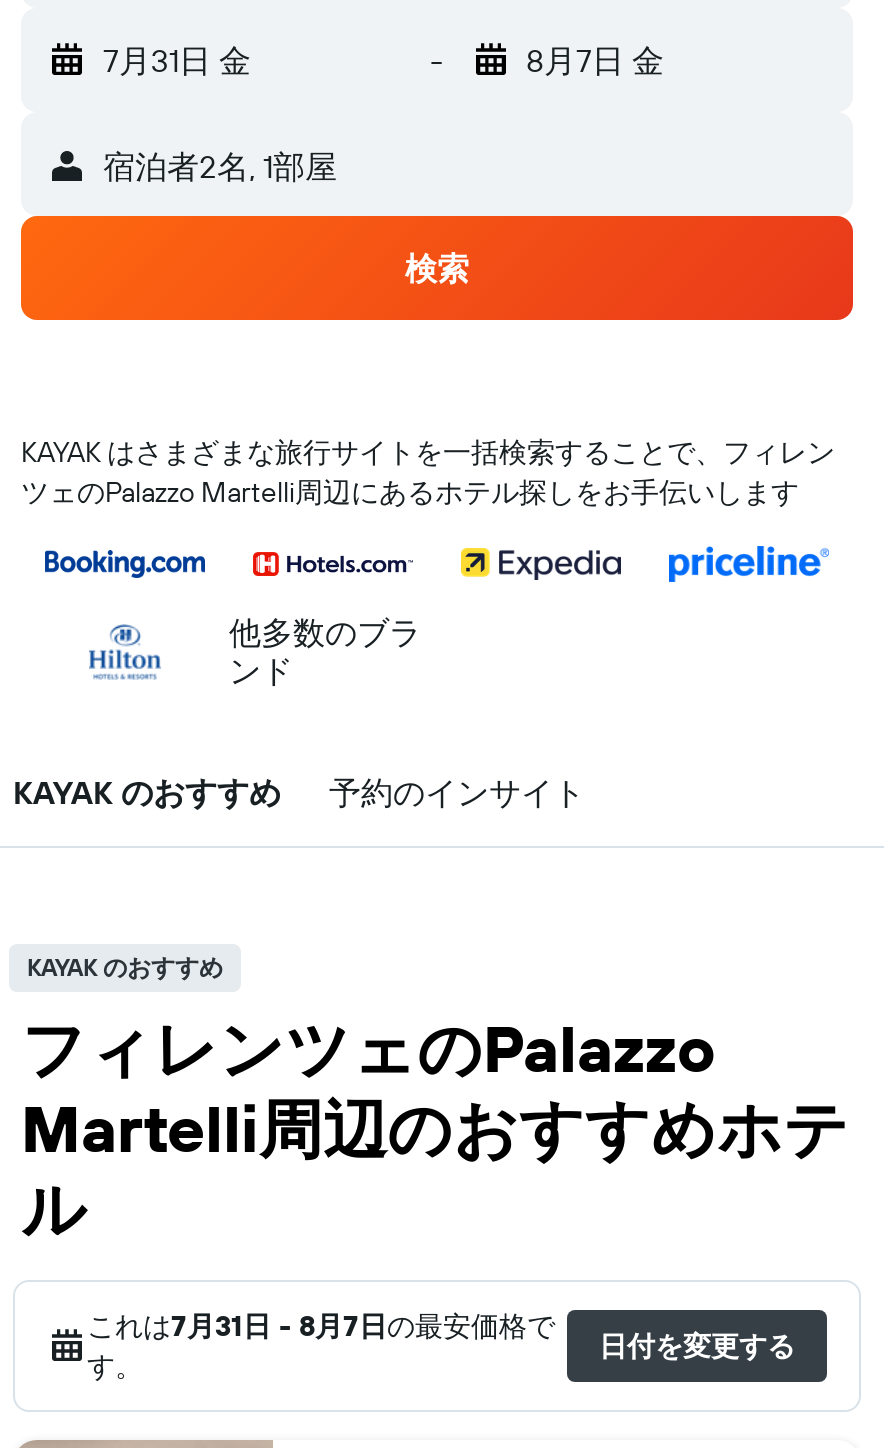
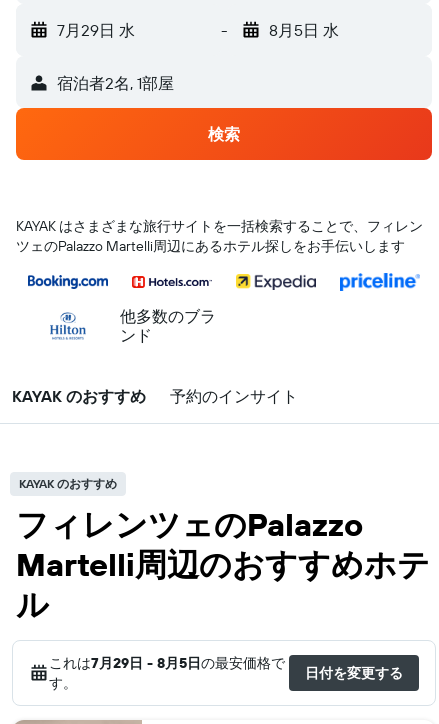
- 7月31日 金
+ 7月29日 水

- 8月7日 金
+ 8月5日 水

- これは7月31日 - 8月7日の最安価格で
+ これは7月29日 - 8月5日の最安価格で
